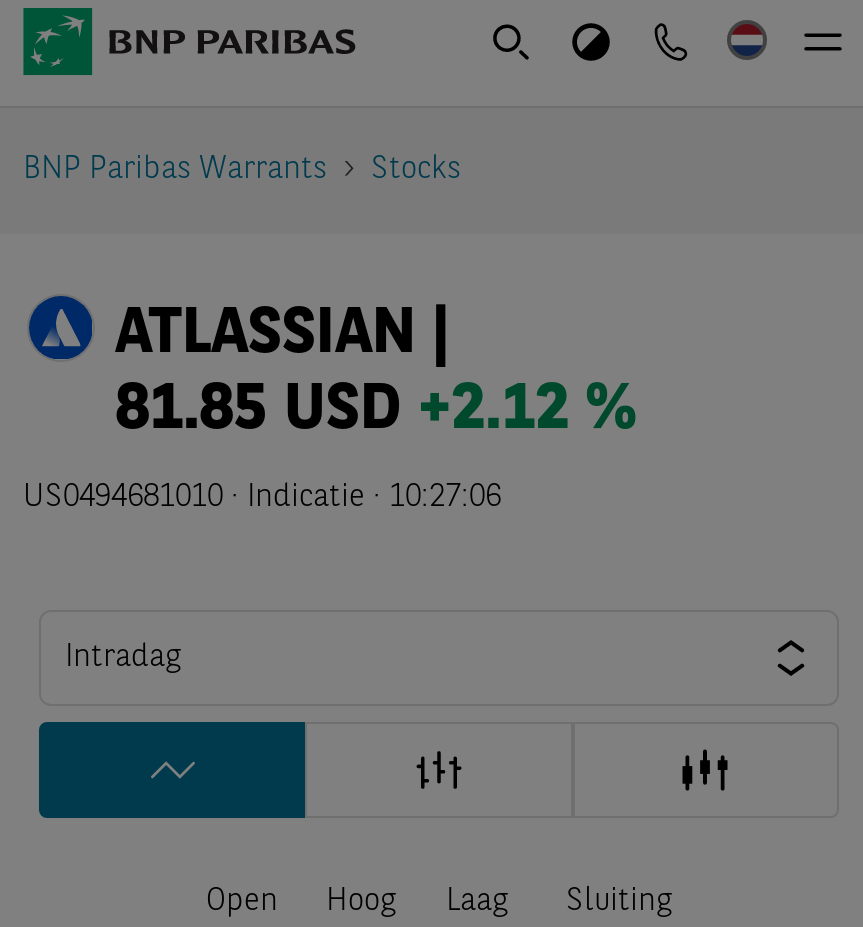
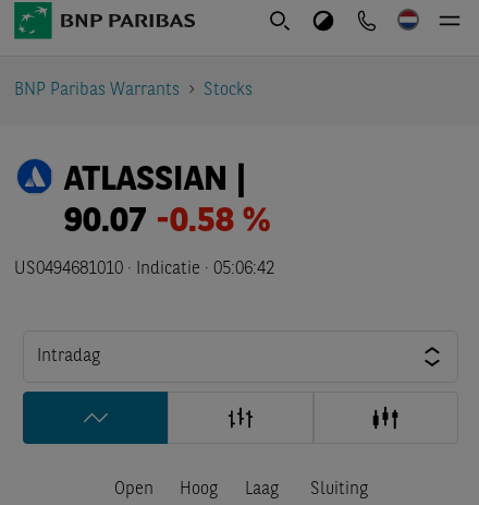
- 81.85 USD +2.12 %
+ 90.07 -0.58 %

- US0494681010 · Indicatie · 10:27:06
+ US0494681010 · Indicatie · 05:06:42
